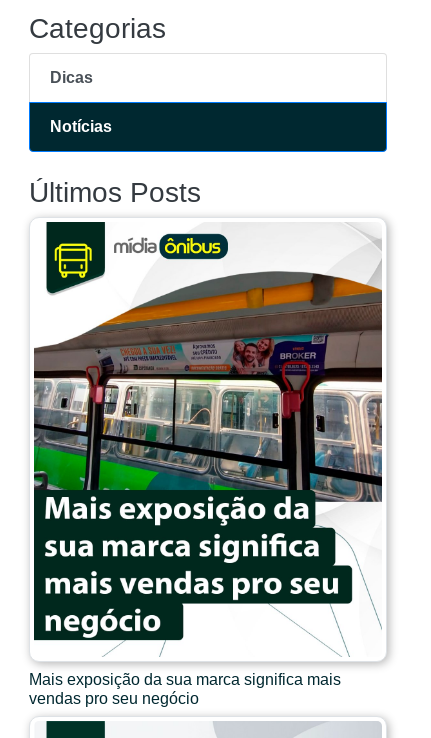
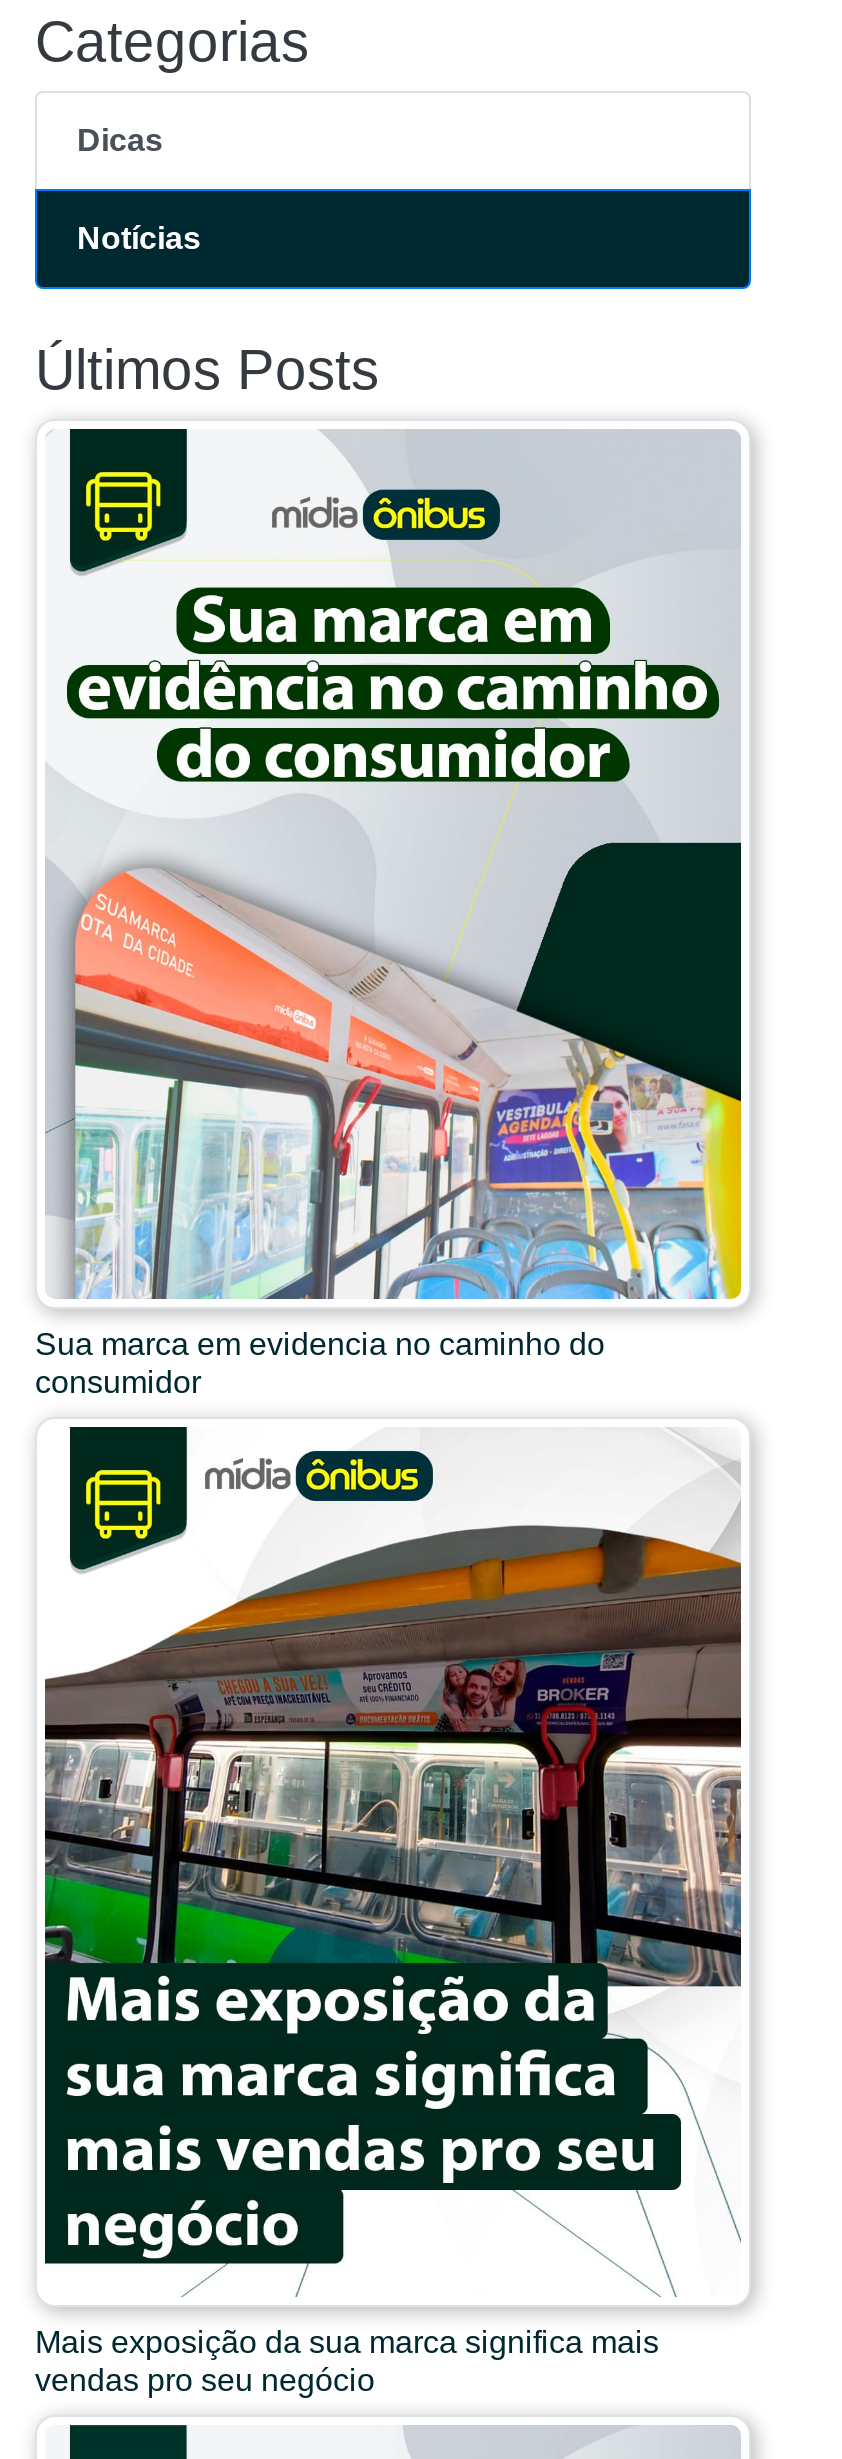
+ [image]
+ Sua marca em evidencia no caminho do
+ consumidor
